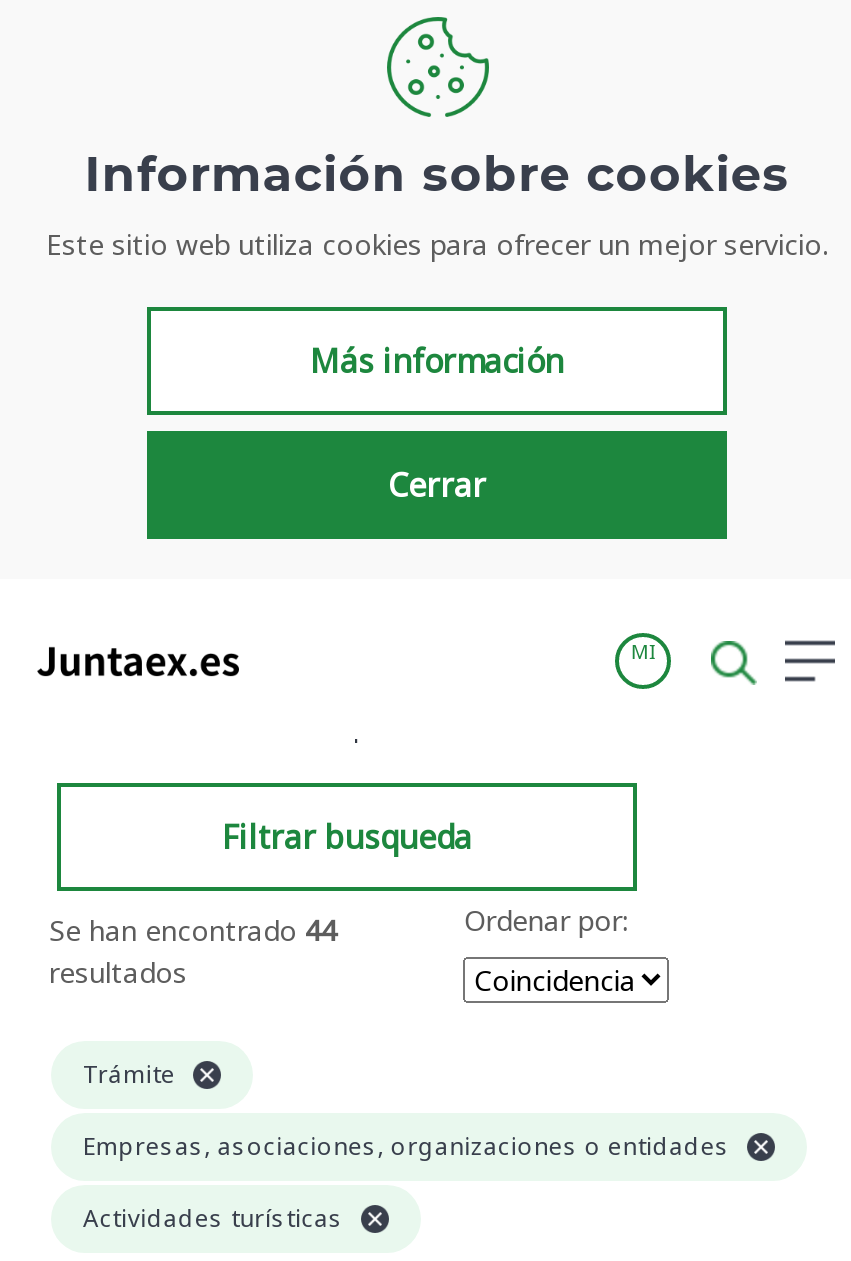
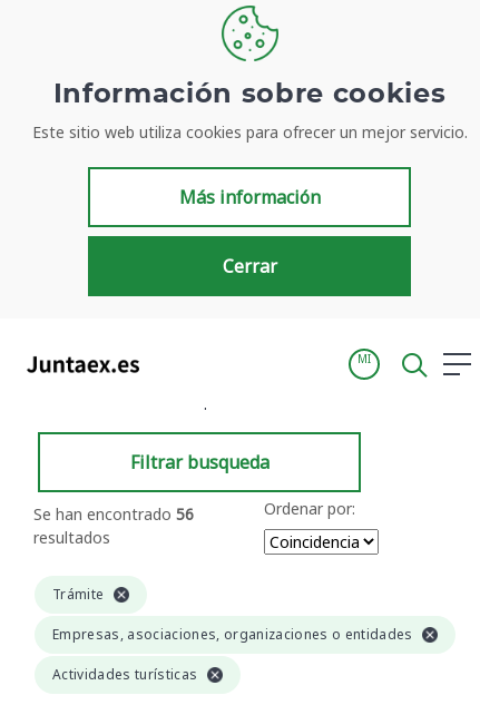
- Se han encontrado 44
+ Se han encontrado 56
